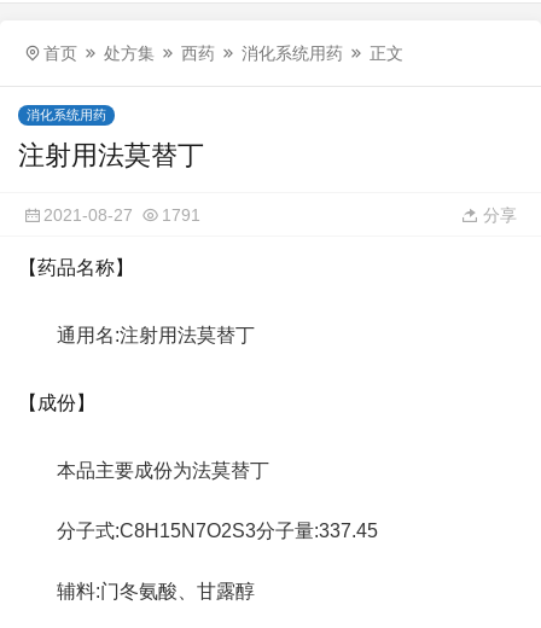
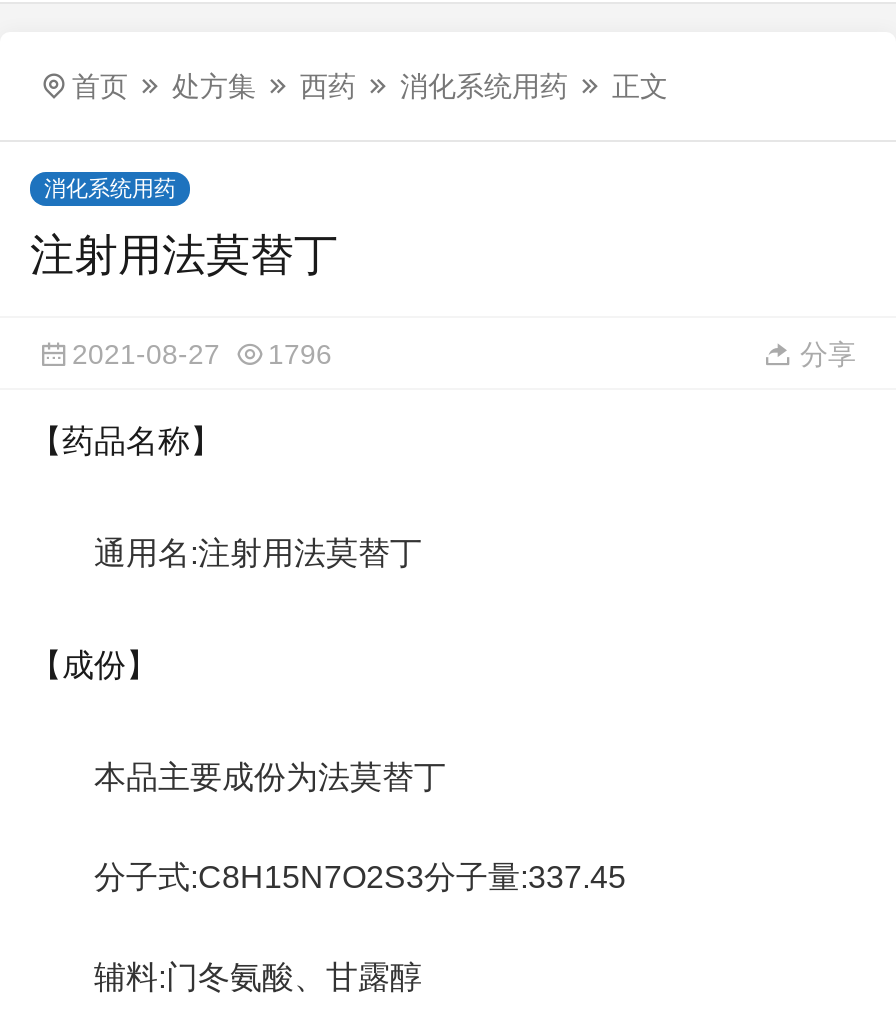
- 2021-08-27 1791
+ 2021-08-27 1796
